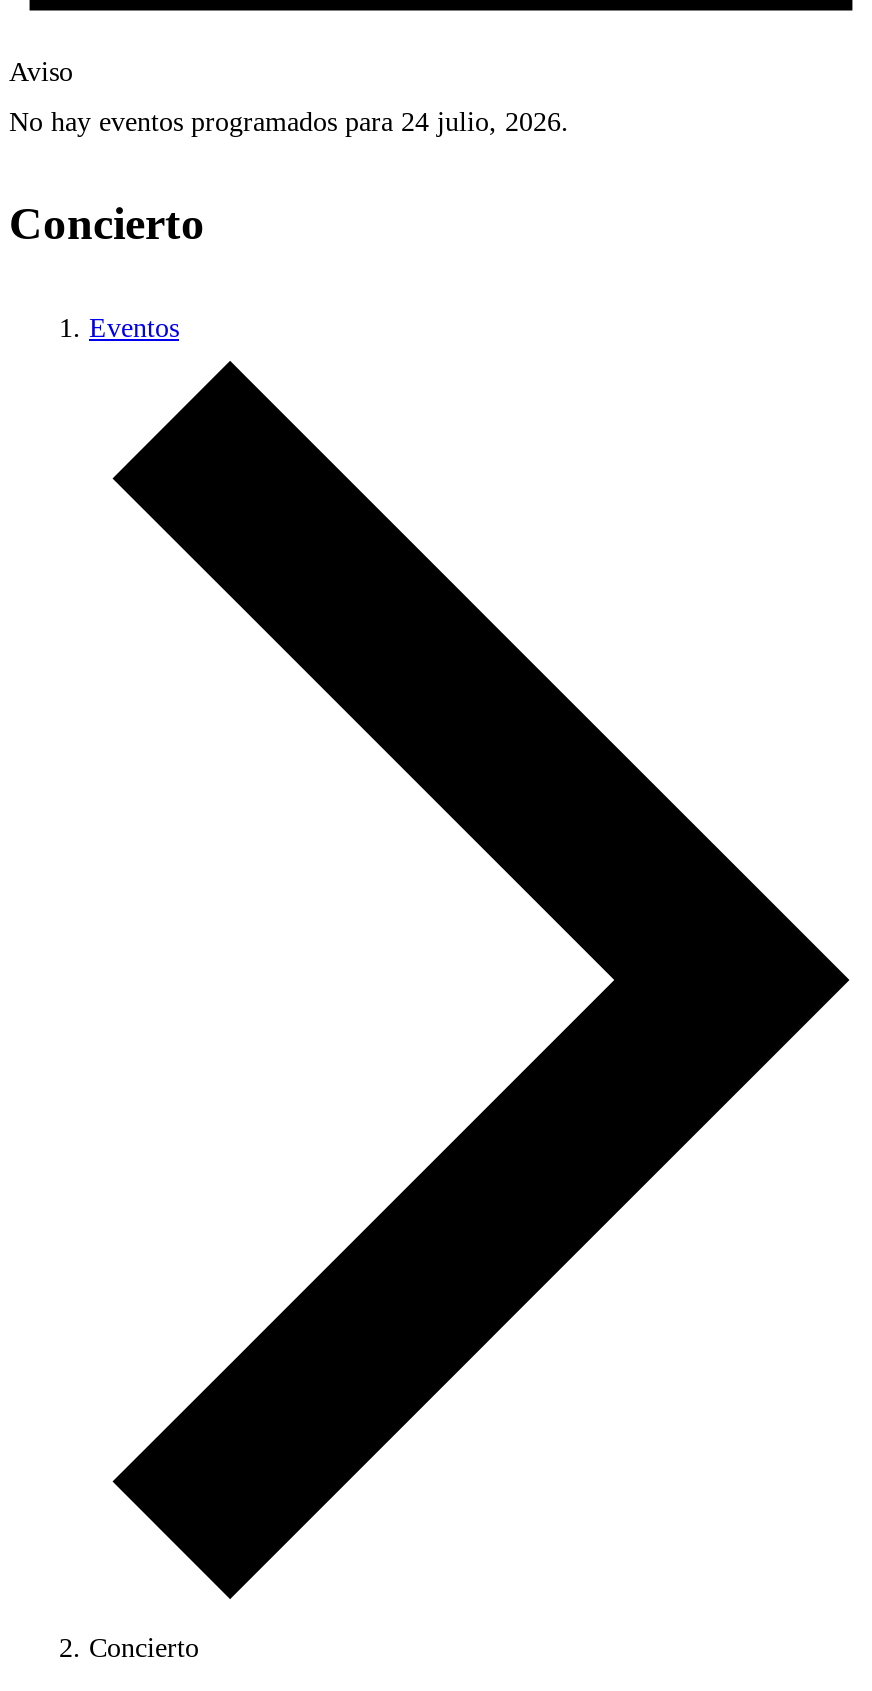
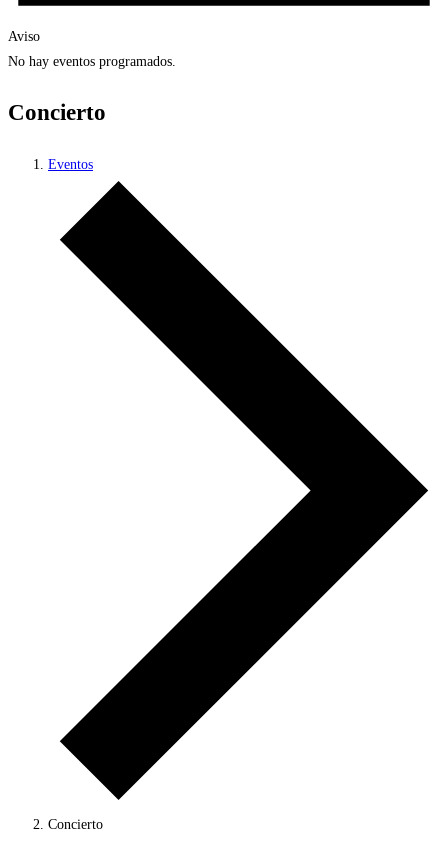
- No hay eventos programados para 24 julio, 2026.
+ No hay eventos programados.
